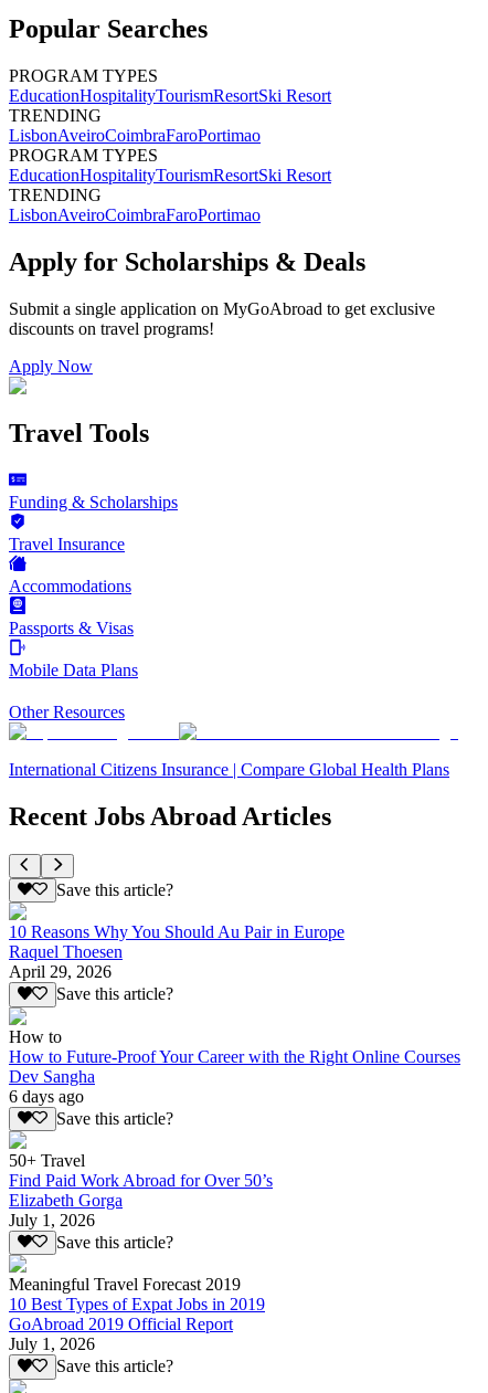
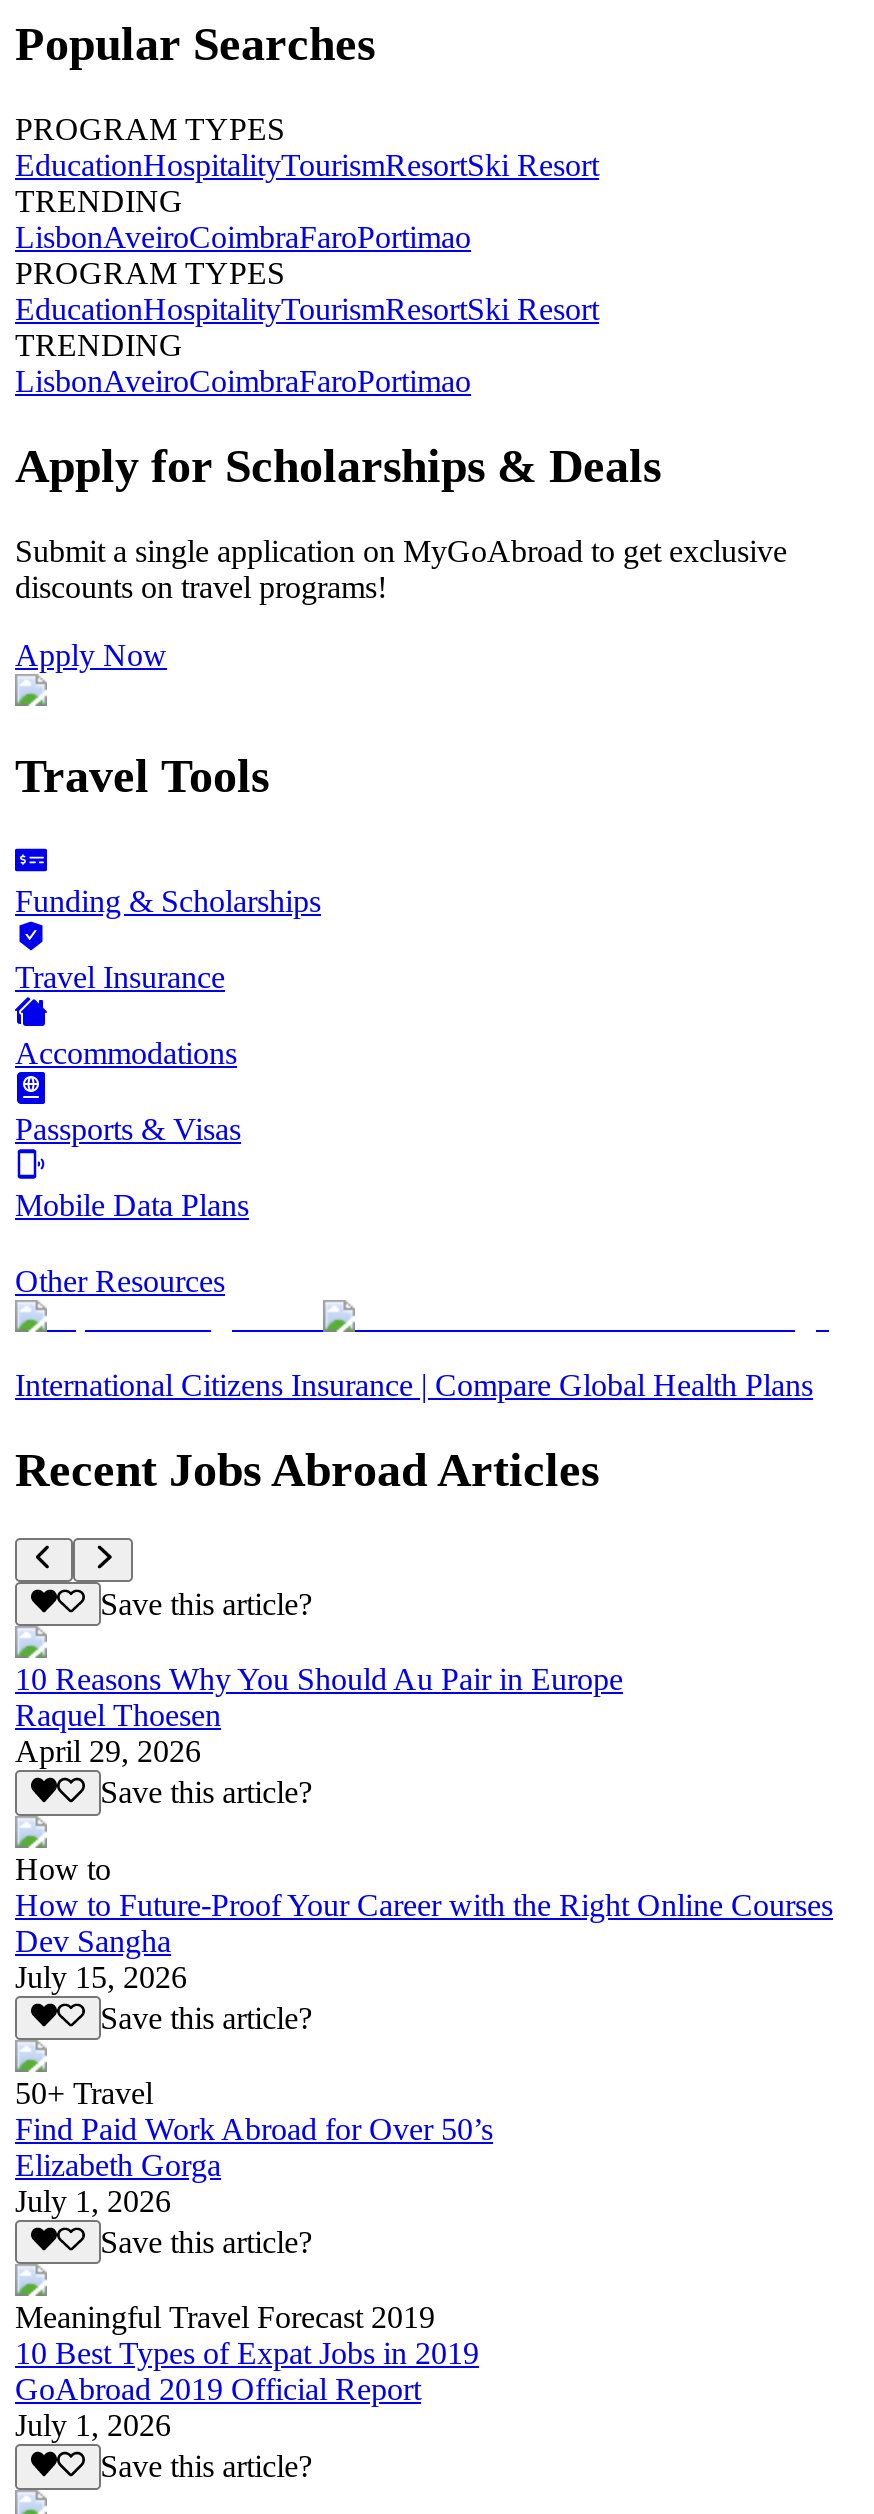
- 6 days ago
+ July 15, 2026
